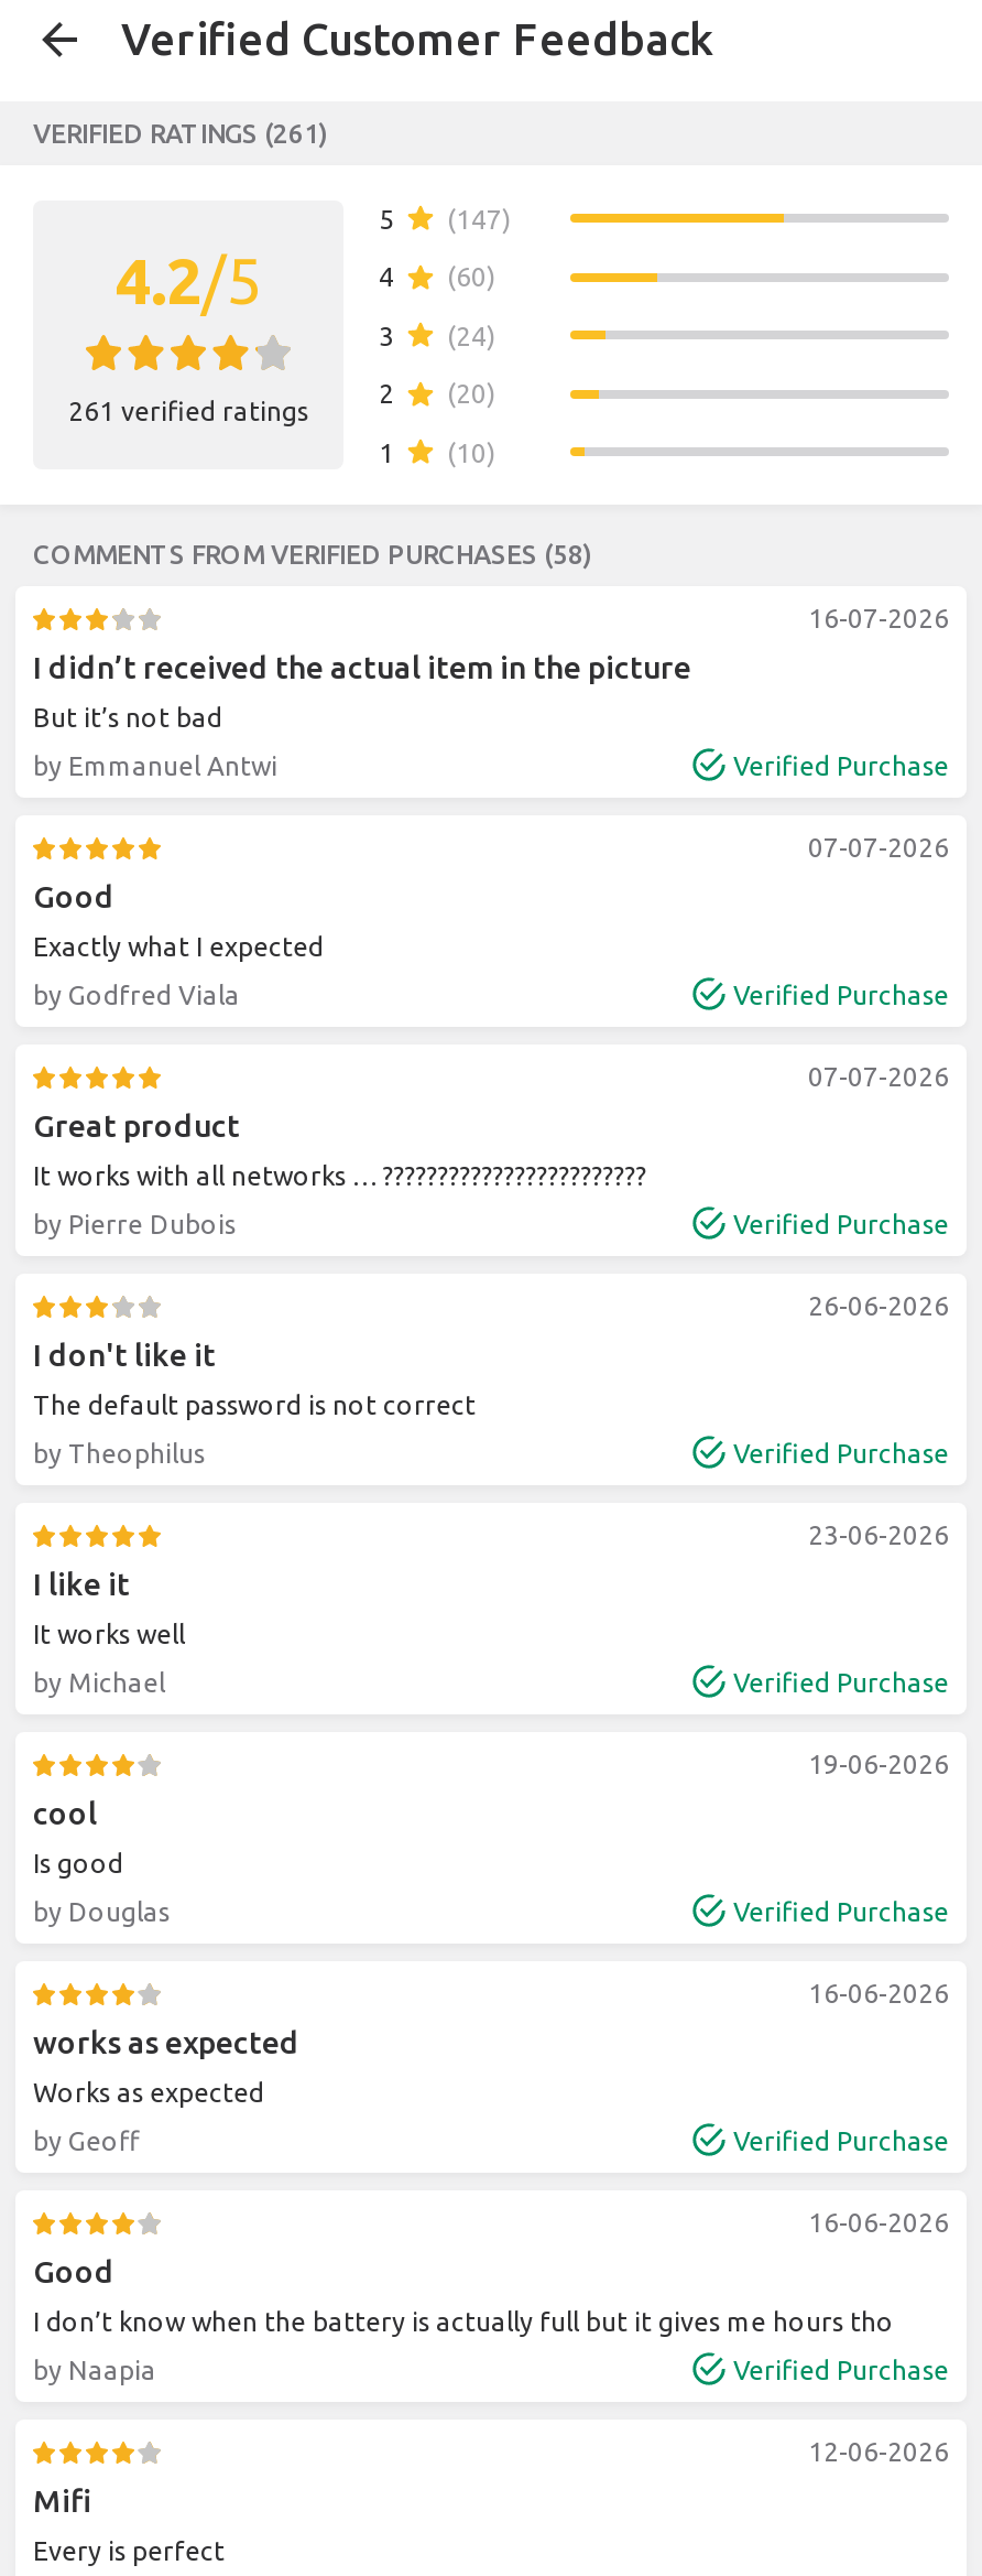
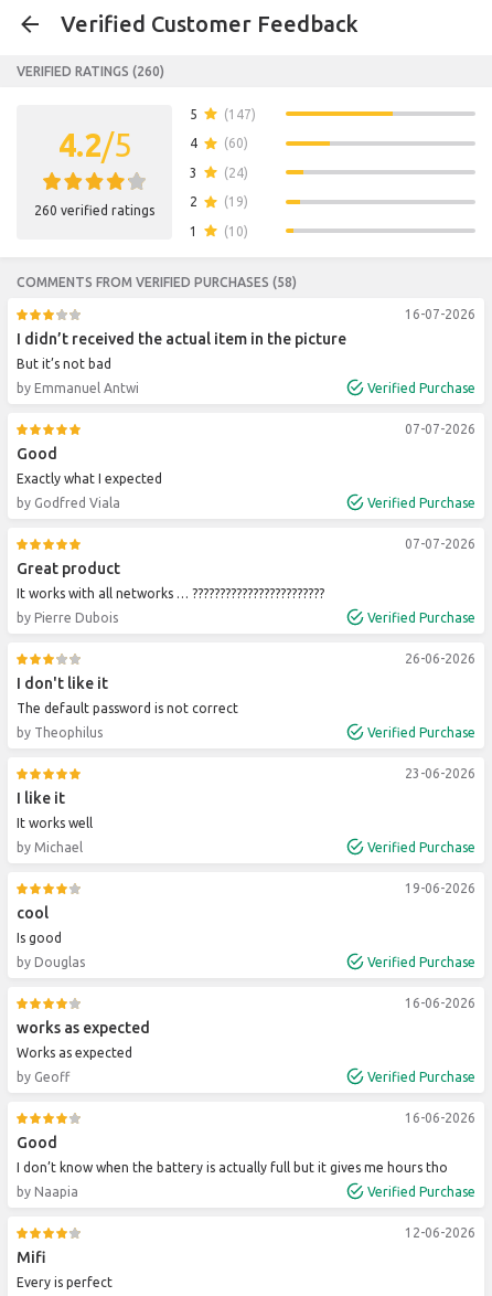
- VERIFIED RATINGS (261)
+ VERIFIED RATINGS (260)

- 2 (20)
+ 2 (19)

- 261 verified ratings
+ 260 verified ratings
